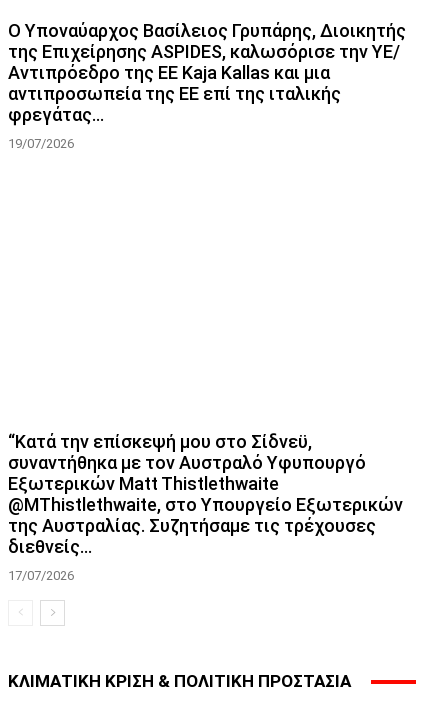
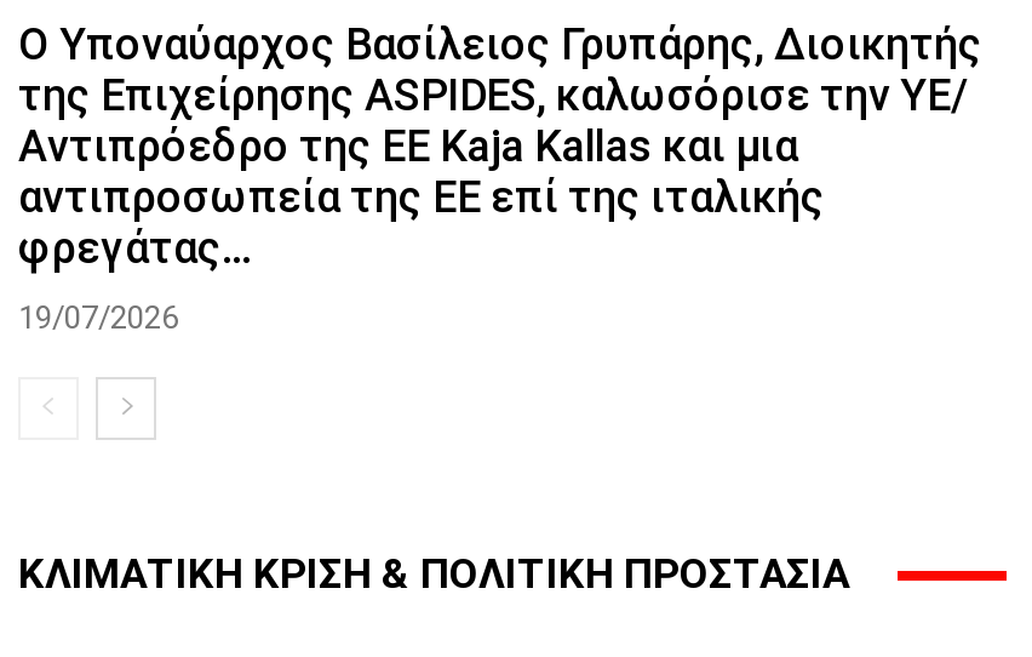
- “Κατά την επίσκεψή μου στο Σίδνεϋ,
- συναντήθηκα με τον Αυστραλό Υφυπουργό
- Εξωτερικών Matt Thistlethwaite
- @MThistlethwaite, στο Υπουργείο Εξωτερικών
- της Αυστραλίας. Συζητήσαμε τις τρέχουσες
- διεθνείς...
- 17/07/2026
